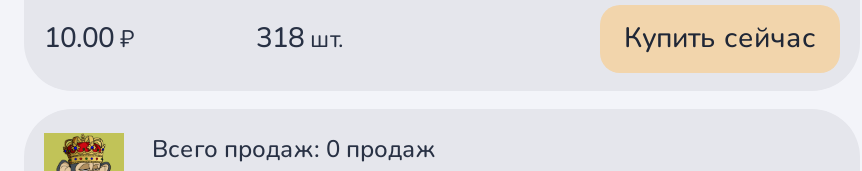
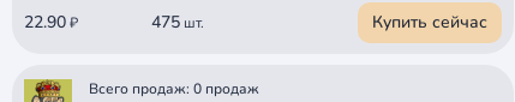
- 10.00 ₽
- 318 шт.
+ 22.90 ₽
+ 475 шт.
